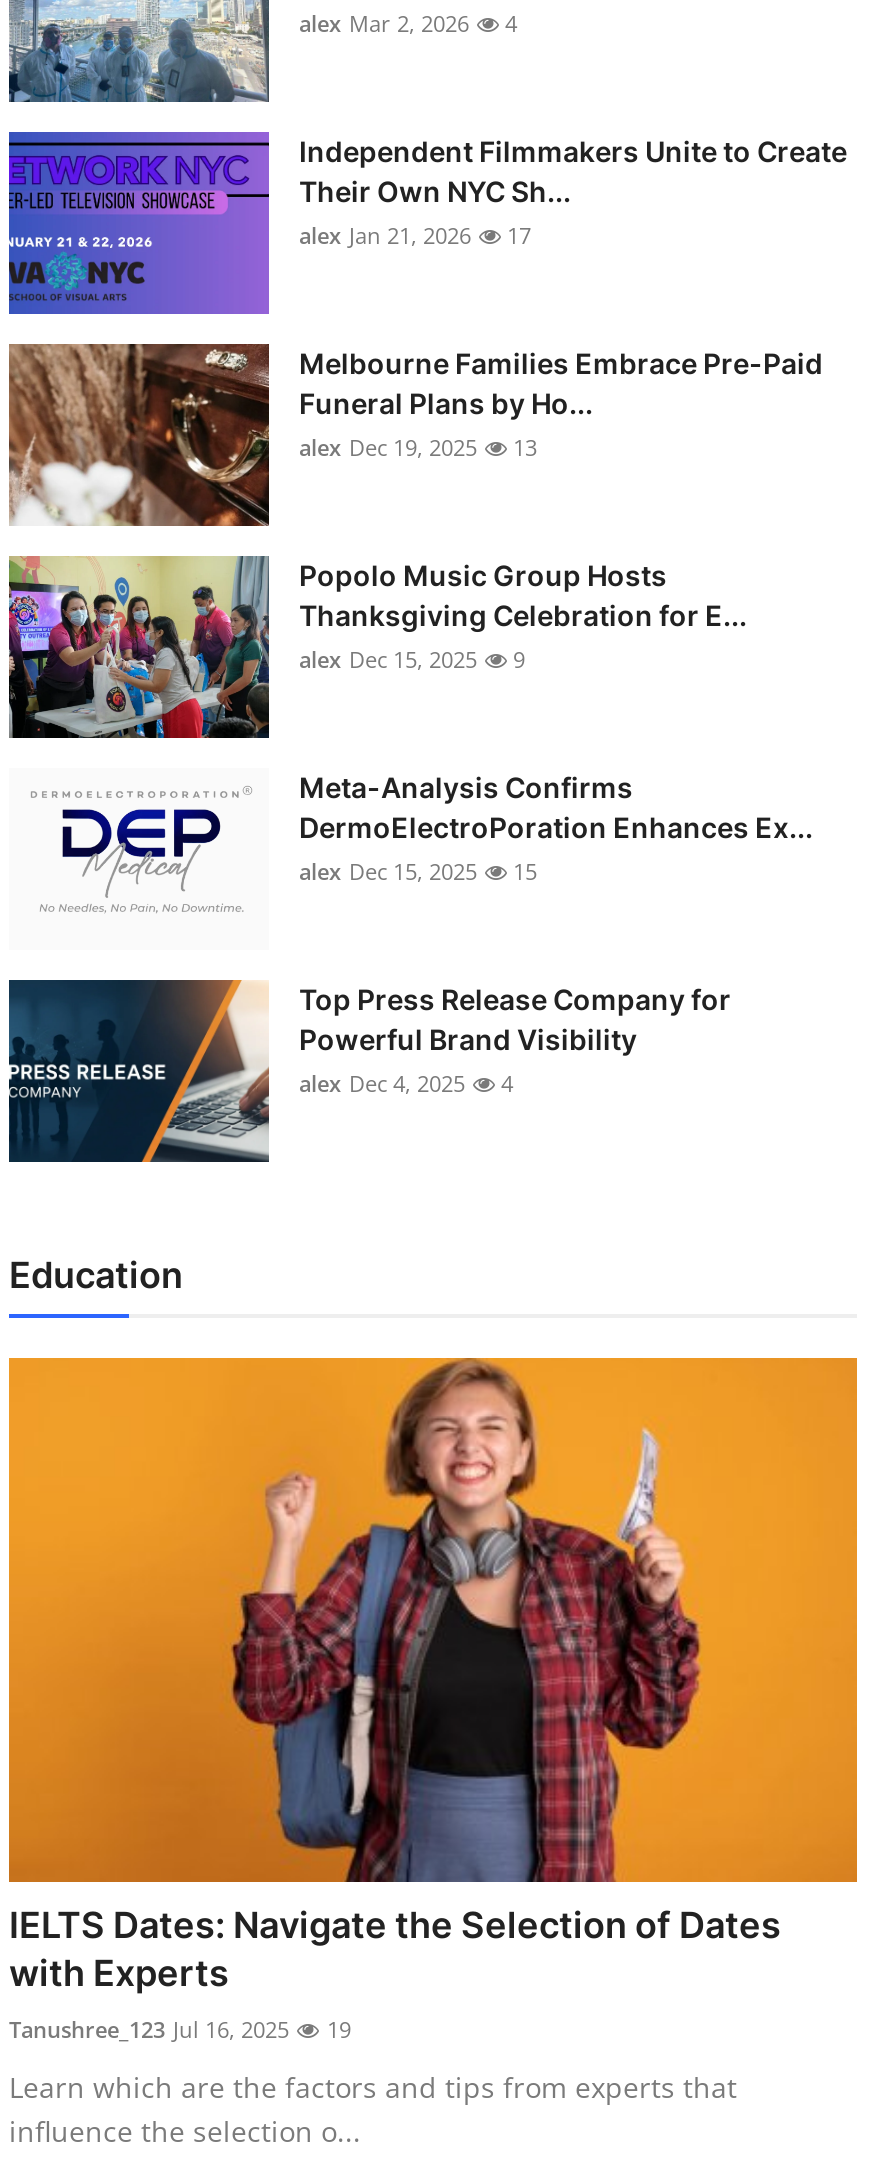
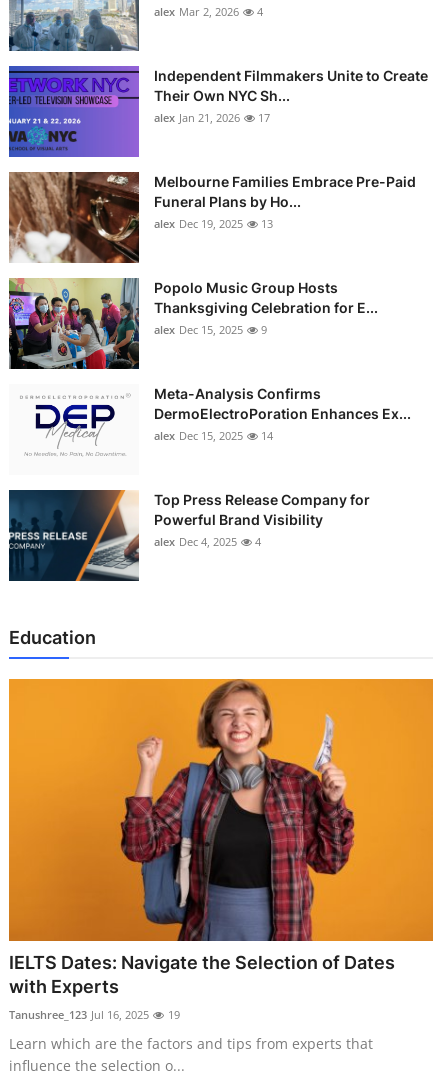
- alex Dec 15, 2025 15
+ alex Dec 15, 2025 14
